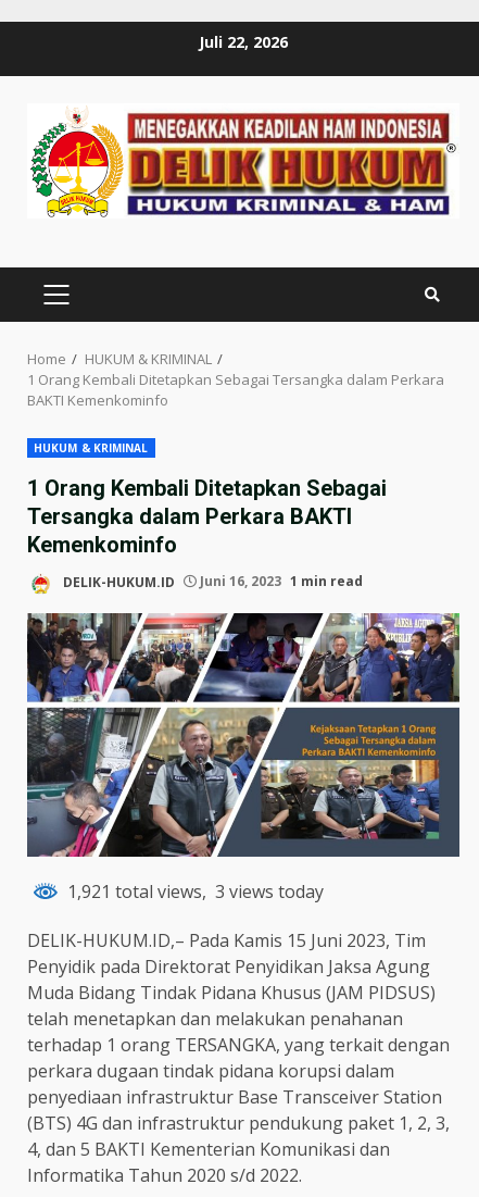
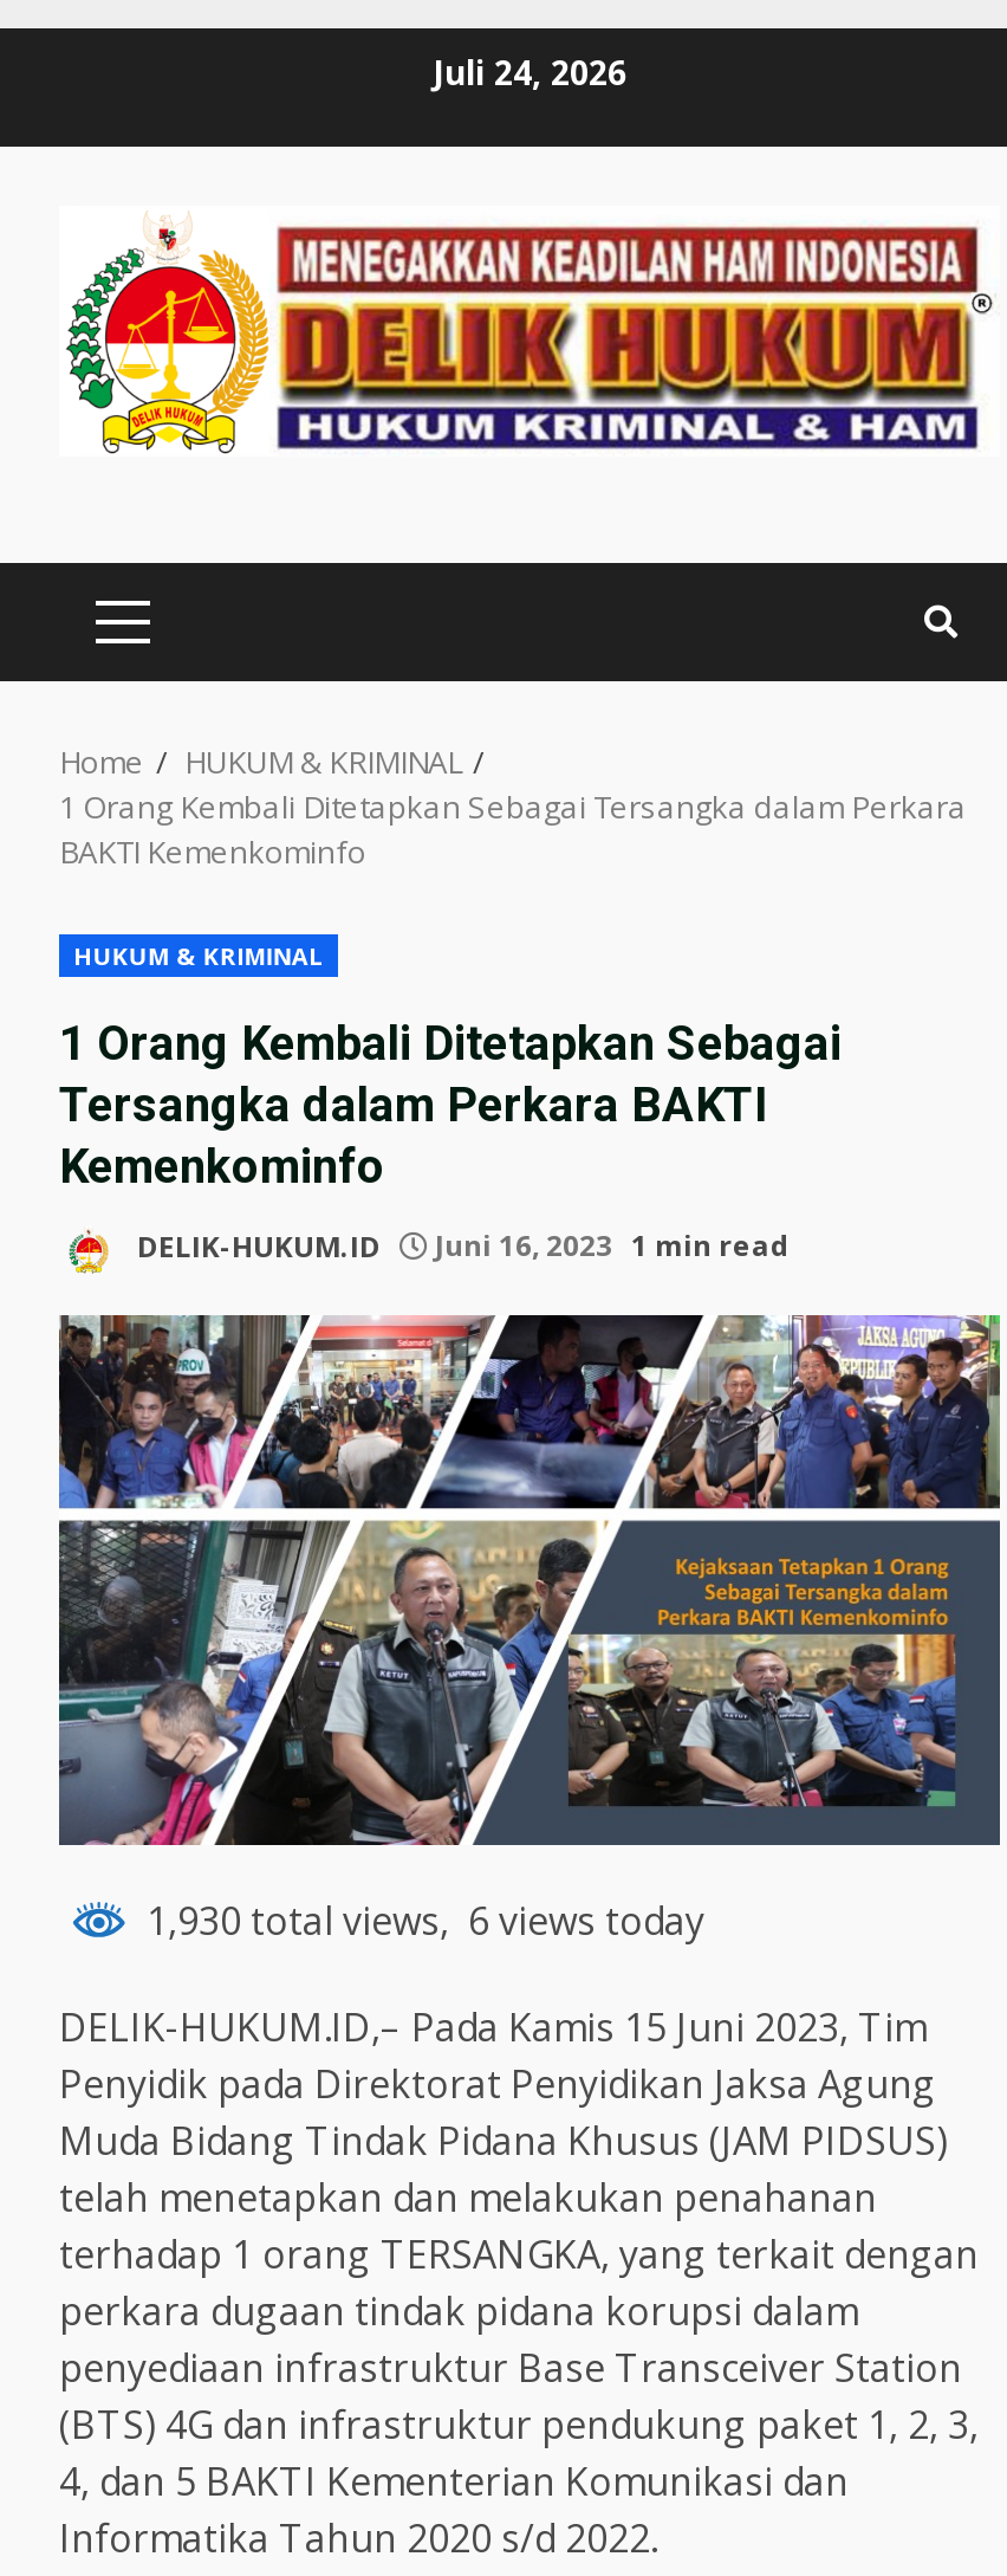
- Juli 22, 2026
+ Juli 24, 2026

- 1,921 total views, 3 views today
+ 1,930 total views, 6 views today
